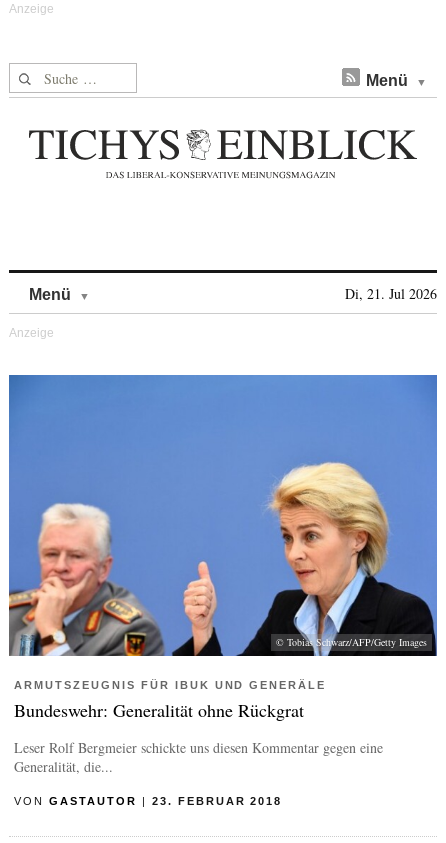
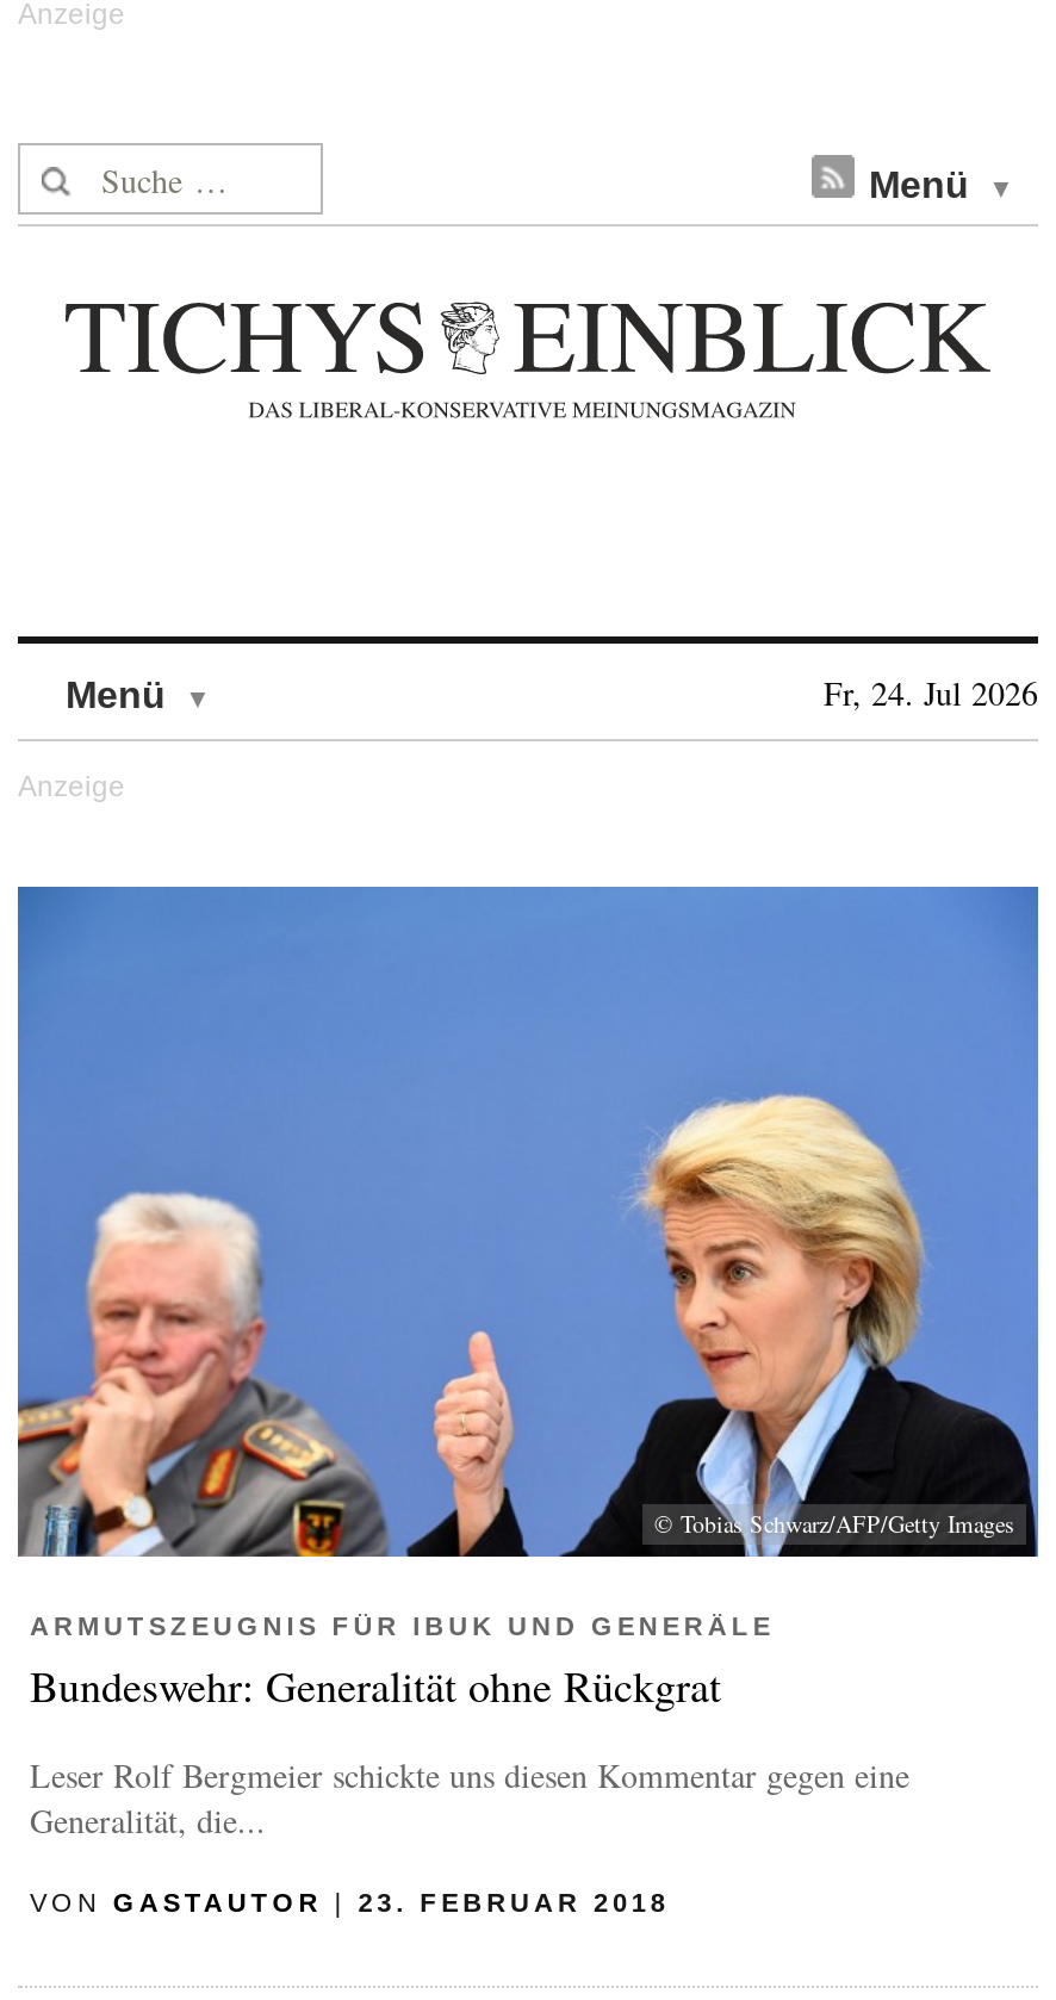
- Di, 21. Jul 2026
+ Fr, 24. Jul 2026
